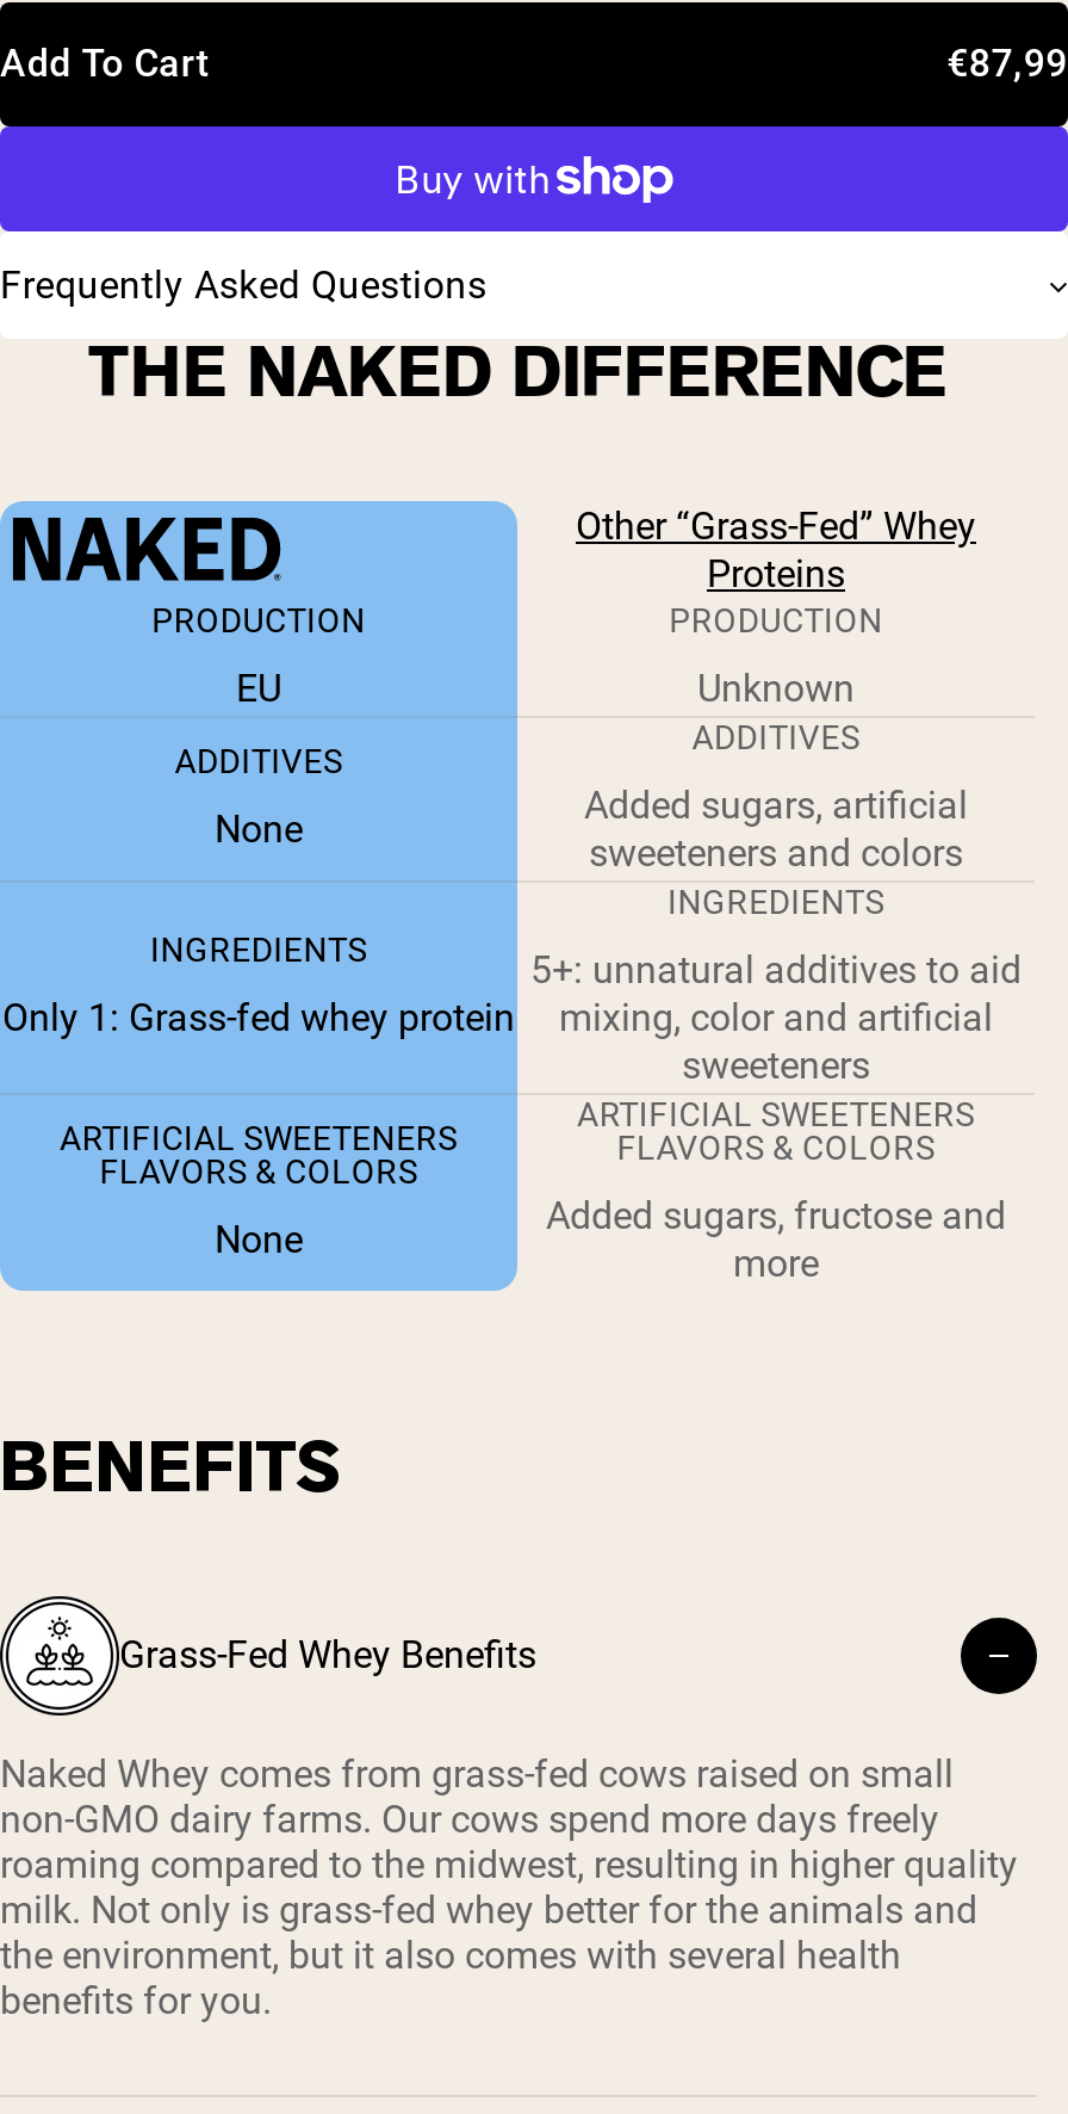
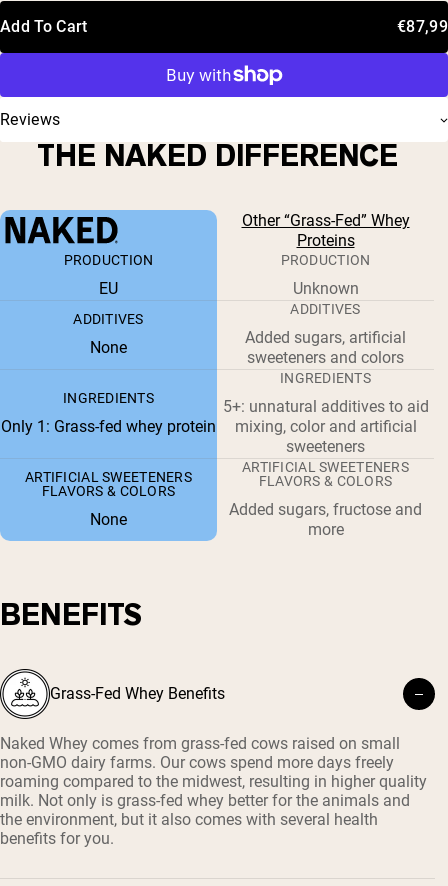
- Frequently Asked Questions
+ Reviews
